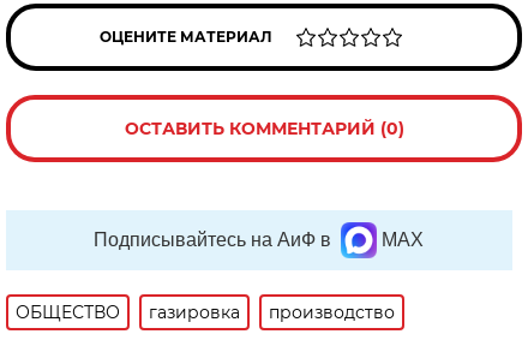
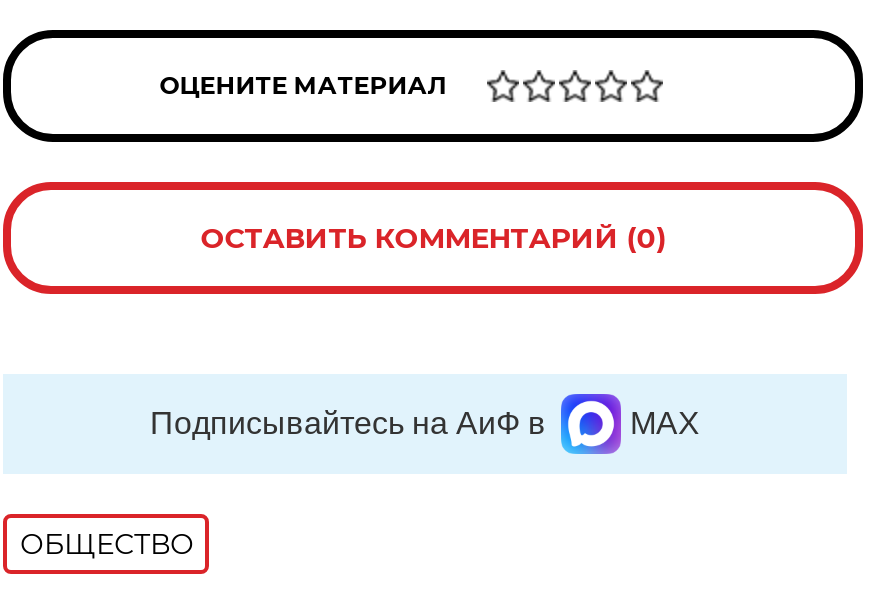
- газировка
- производство
